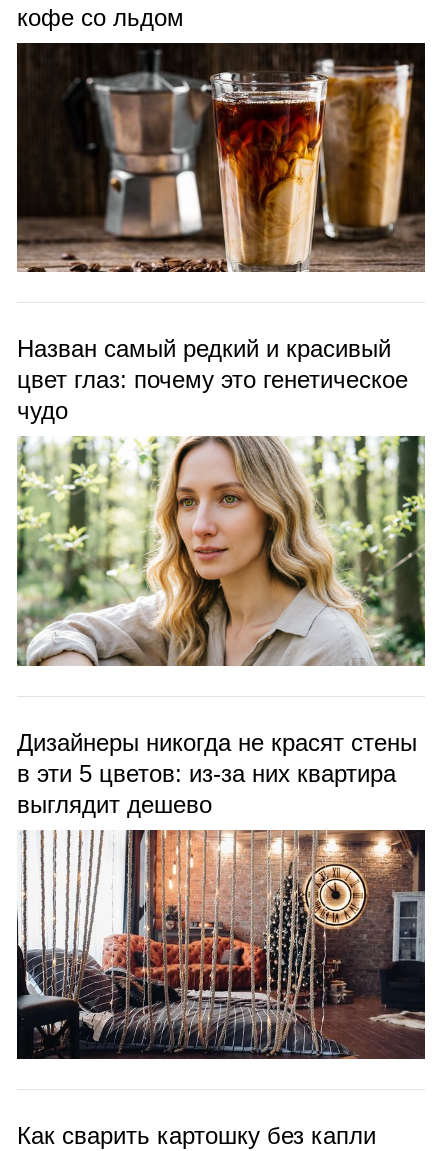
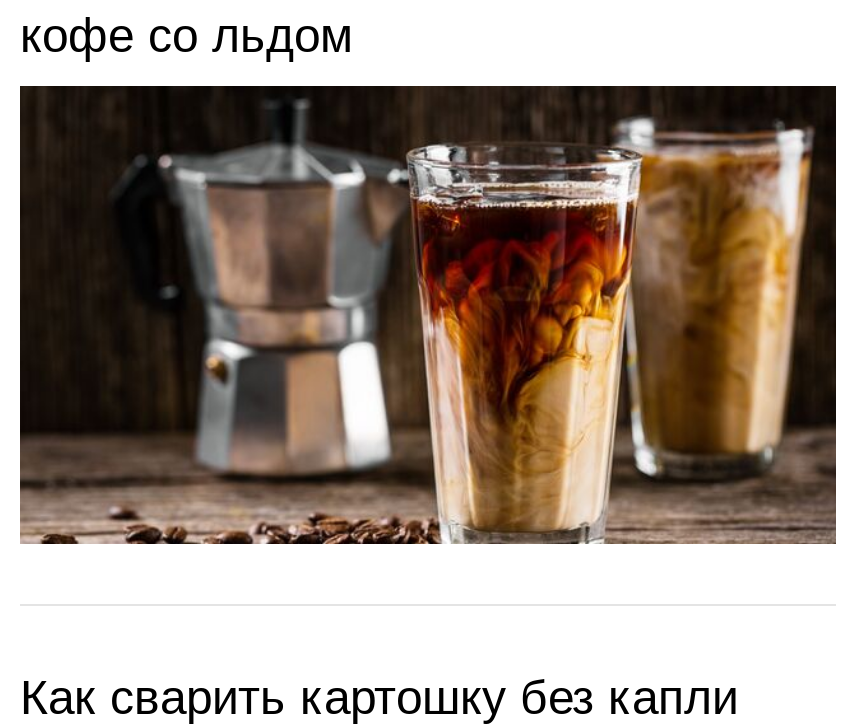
- Назван самый редкий и красивый
- цвет глаз: почему это генетическое
- чудо

- [image]

- Дизайнеры никогда не красят стены
- в эти 5 цветов: из-за них квартира
- выглядит дешево

- [image]
